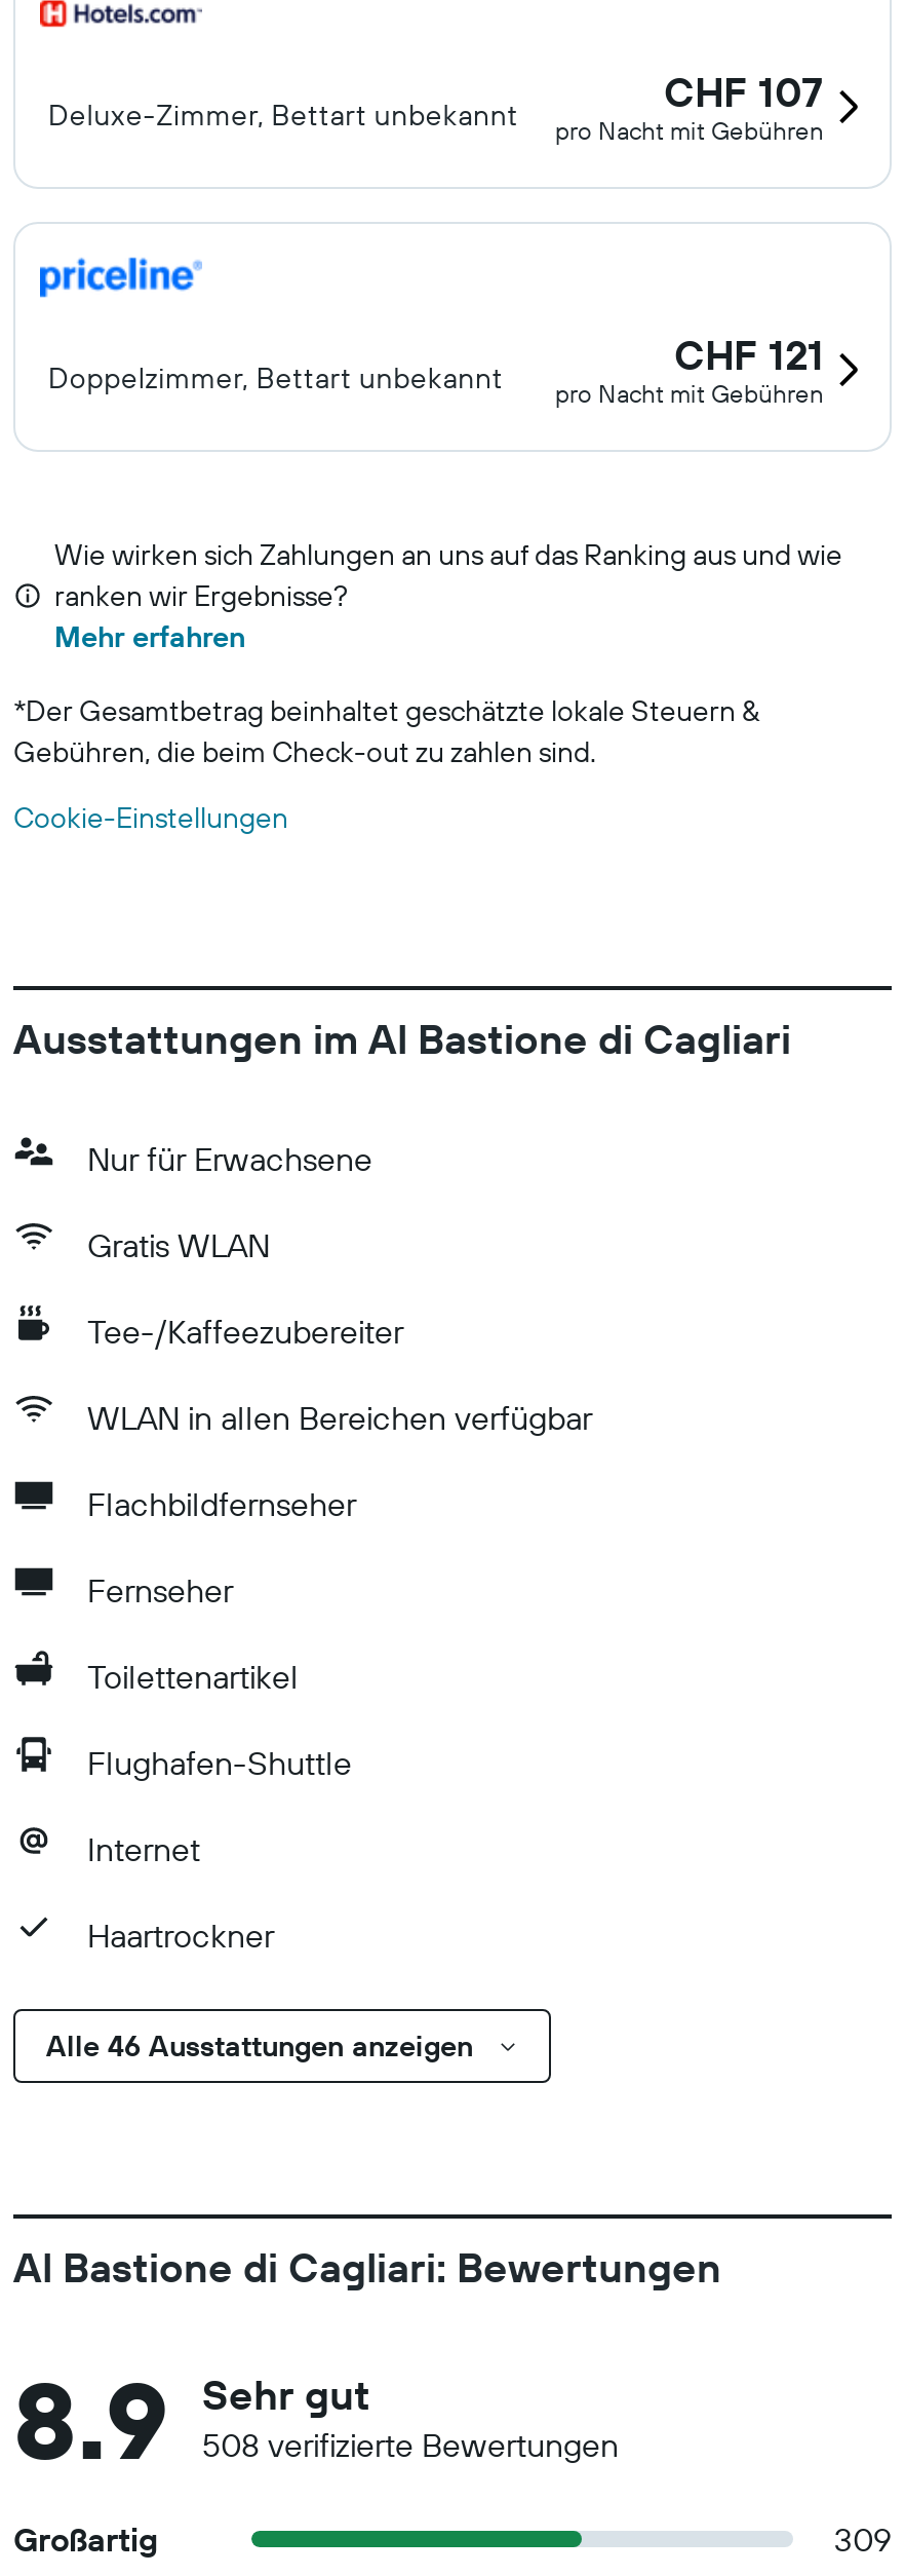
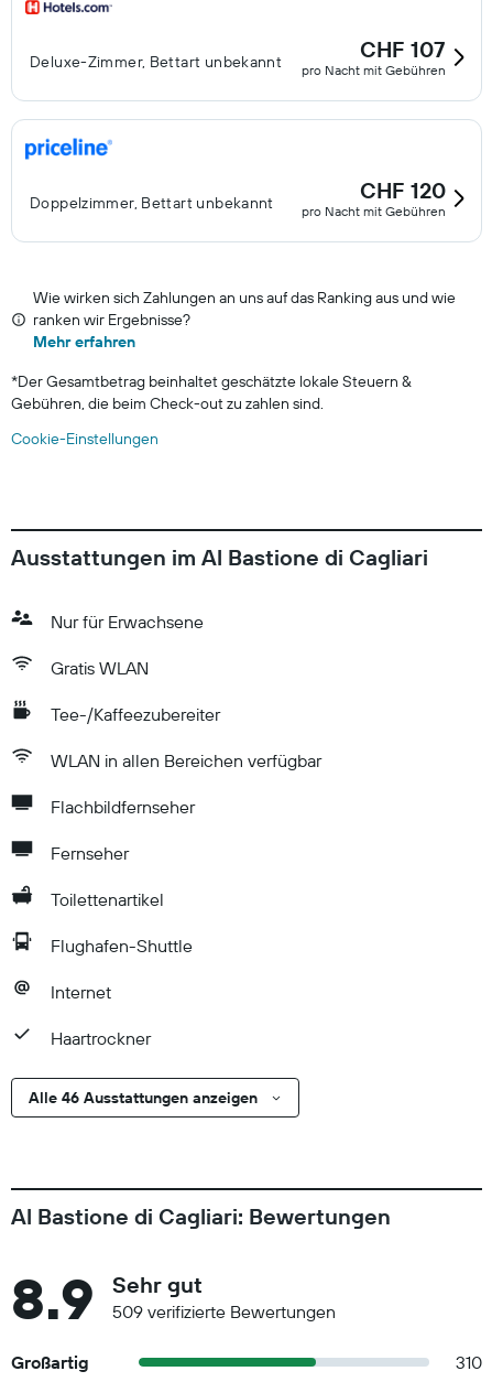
- CHF 121
+ CHF 120

- 508 verifizierte Bewertungen
+ 509 verifizierte Bewertungen

- 309
+ 310
